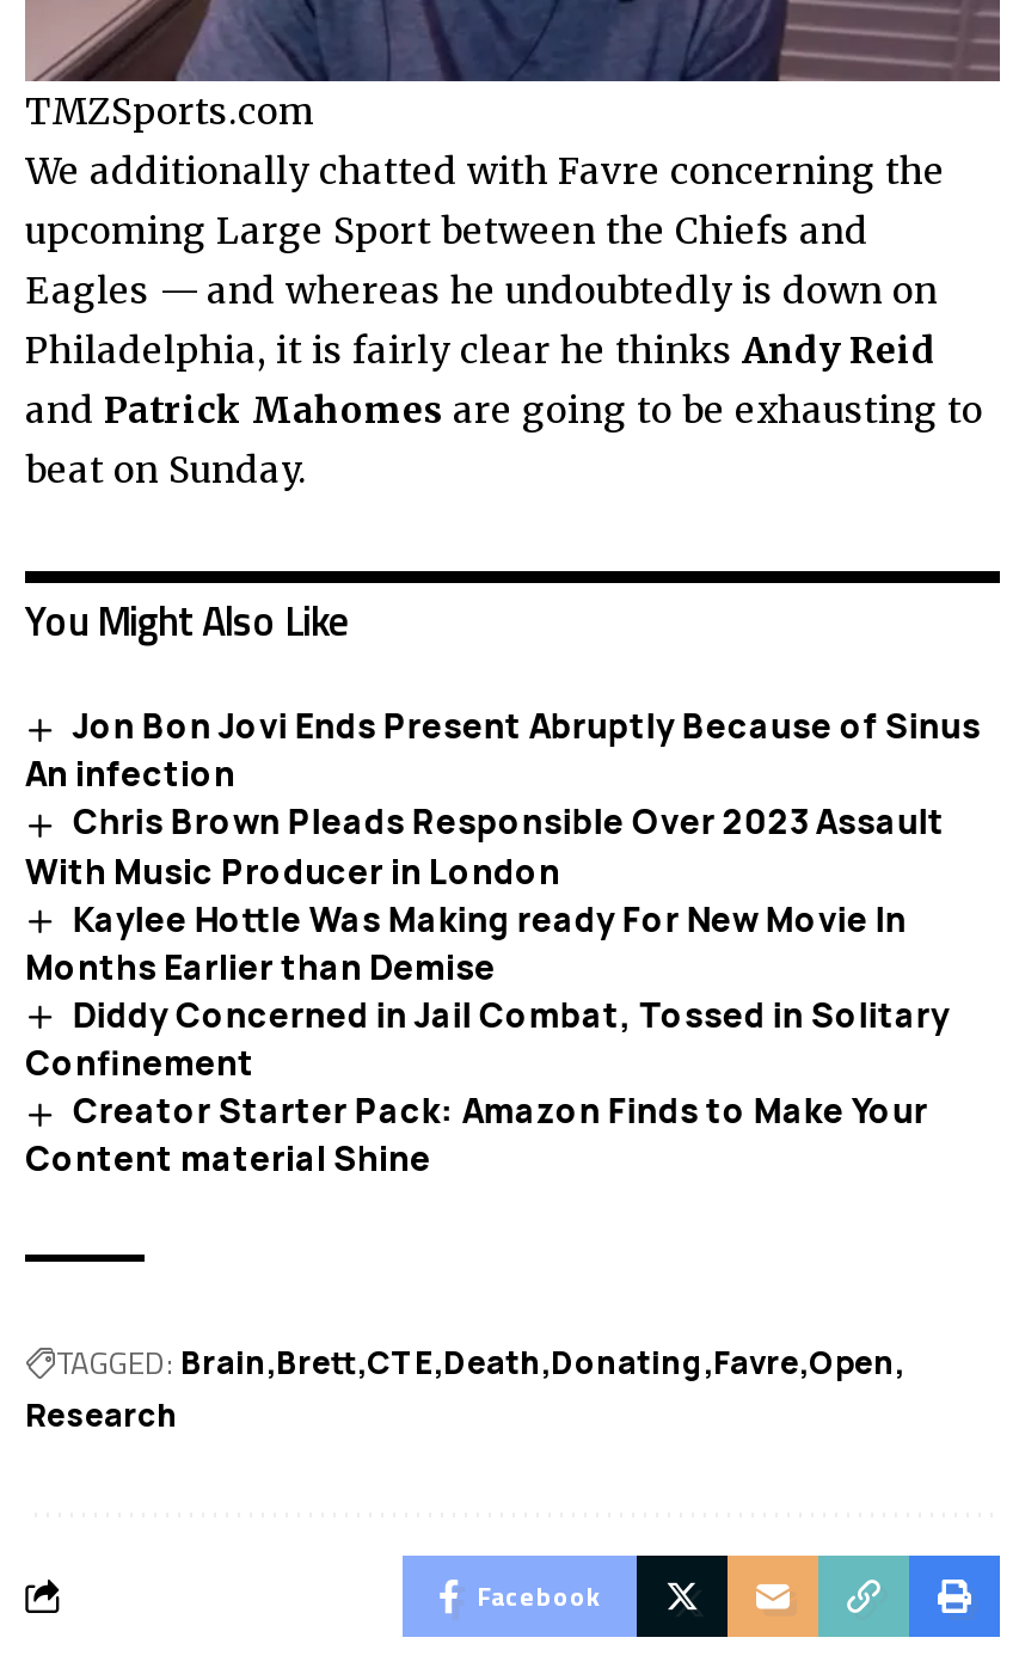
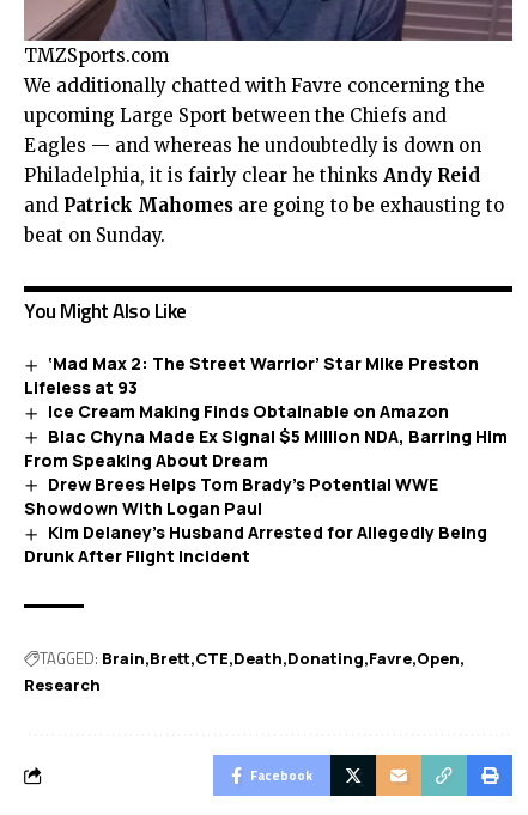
- Jon Bon Jovi Ends Present Abruptly Because of Sinus
- An infection
- Chris Brown Pleads Responsible Over 2023 Assault
- With Music Producer in London
- Kaylee Hottle Was Making ready For New Movie In
- Months Earlier than Demise
- Diddy Concerned in Jail Combat, Tossed in Solitary
- Confinement
- Creator Starter Pack: Amazon Finds to Make Your
- Content material Shine
+ ‘Mad Max 2: The Street Warrior’ Star Mike Preston
+ Lifeless at 93
+ Ice Cream Making Finds Obtainable on Amazon
+ Blac Chyna Made Ex Signal $5 Million NDA, Barring Him
+ From Speaking About Dream
+ Drew Brees Helps Tom Brady’s Potential WWE
+ Showdown With Logan Paul
+ Kim Delaney’s Husband Arrested for Allegedly Being
+ Drunk After Flight Incident
